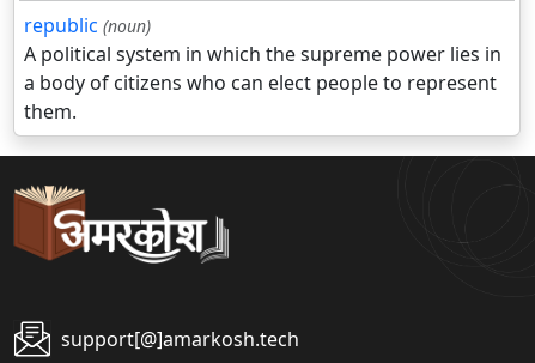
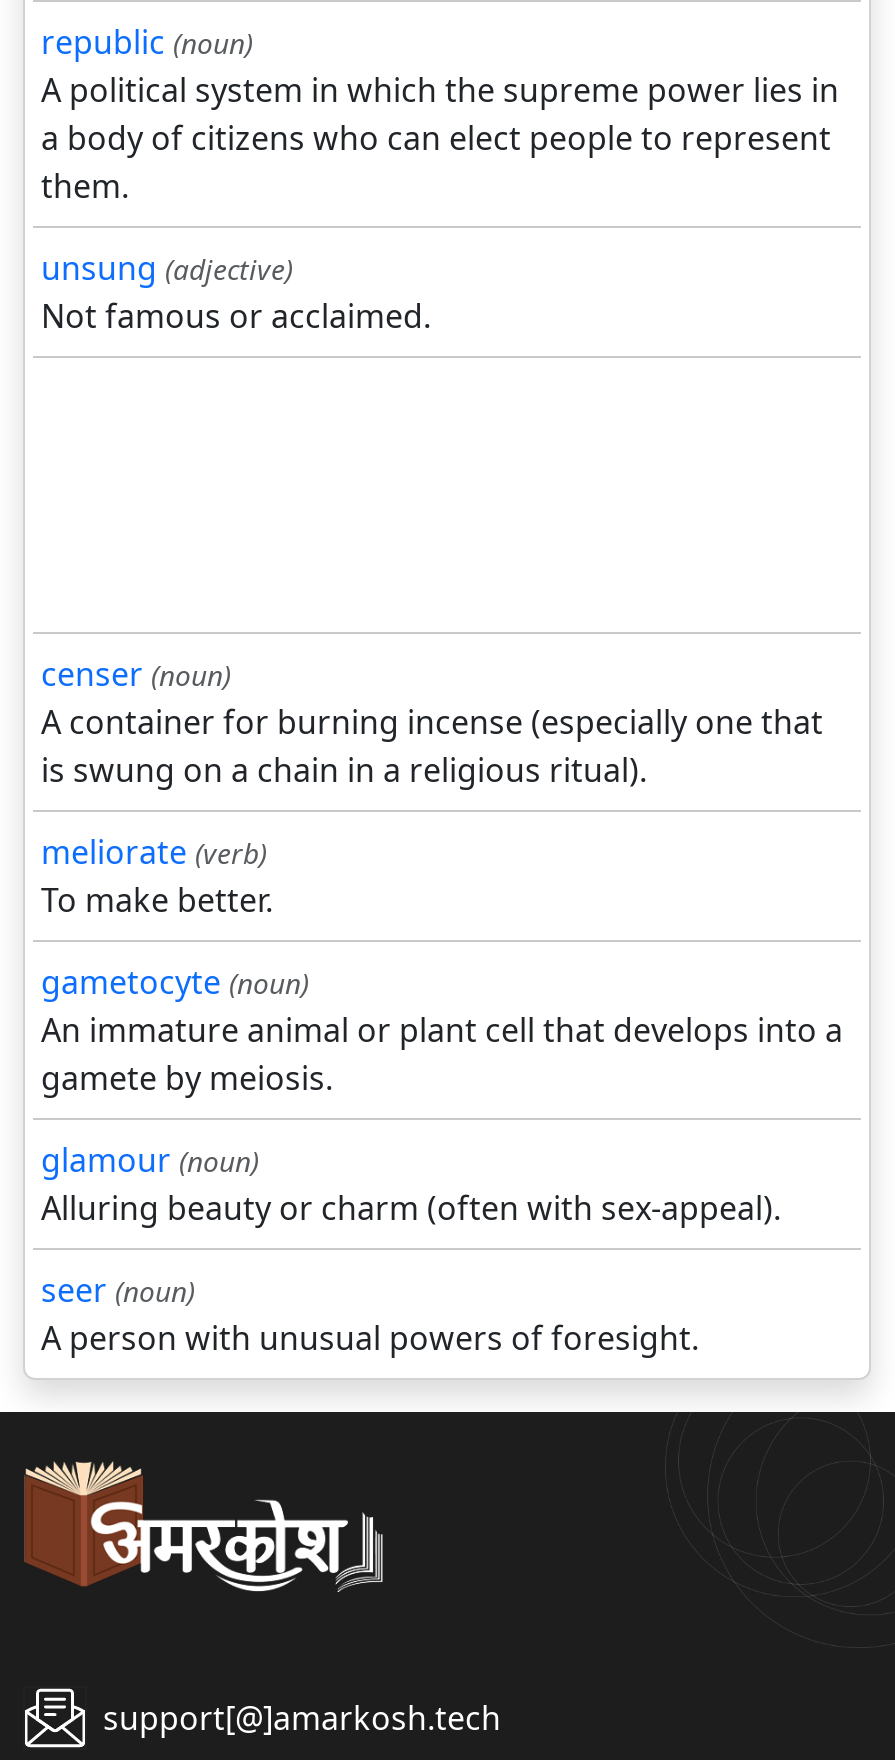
+ unsung (adjective)
+ Not famous or acclaimed.

+ censer (noun)
+ A container for burning incense (especially one that
+ is swung on a chain in a religious ritual).
+ meliorate (verb)
+ To make better.
+ gametocyte (noun)
+ An immature animal or plant cell that develops into a
+ gamete by meiosis.
+ glamour (noun)
+ Alluring beauty or charm (often with sex-appeal).
+ seer (noun)
+ A person with unusual powers of foresight.
